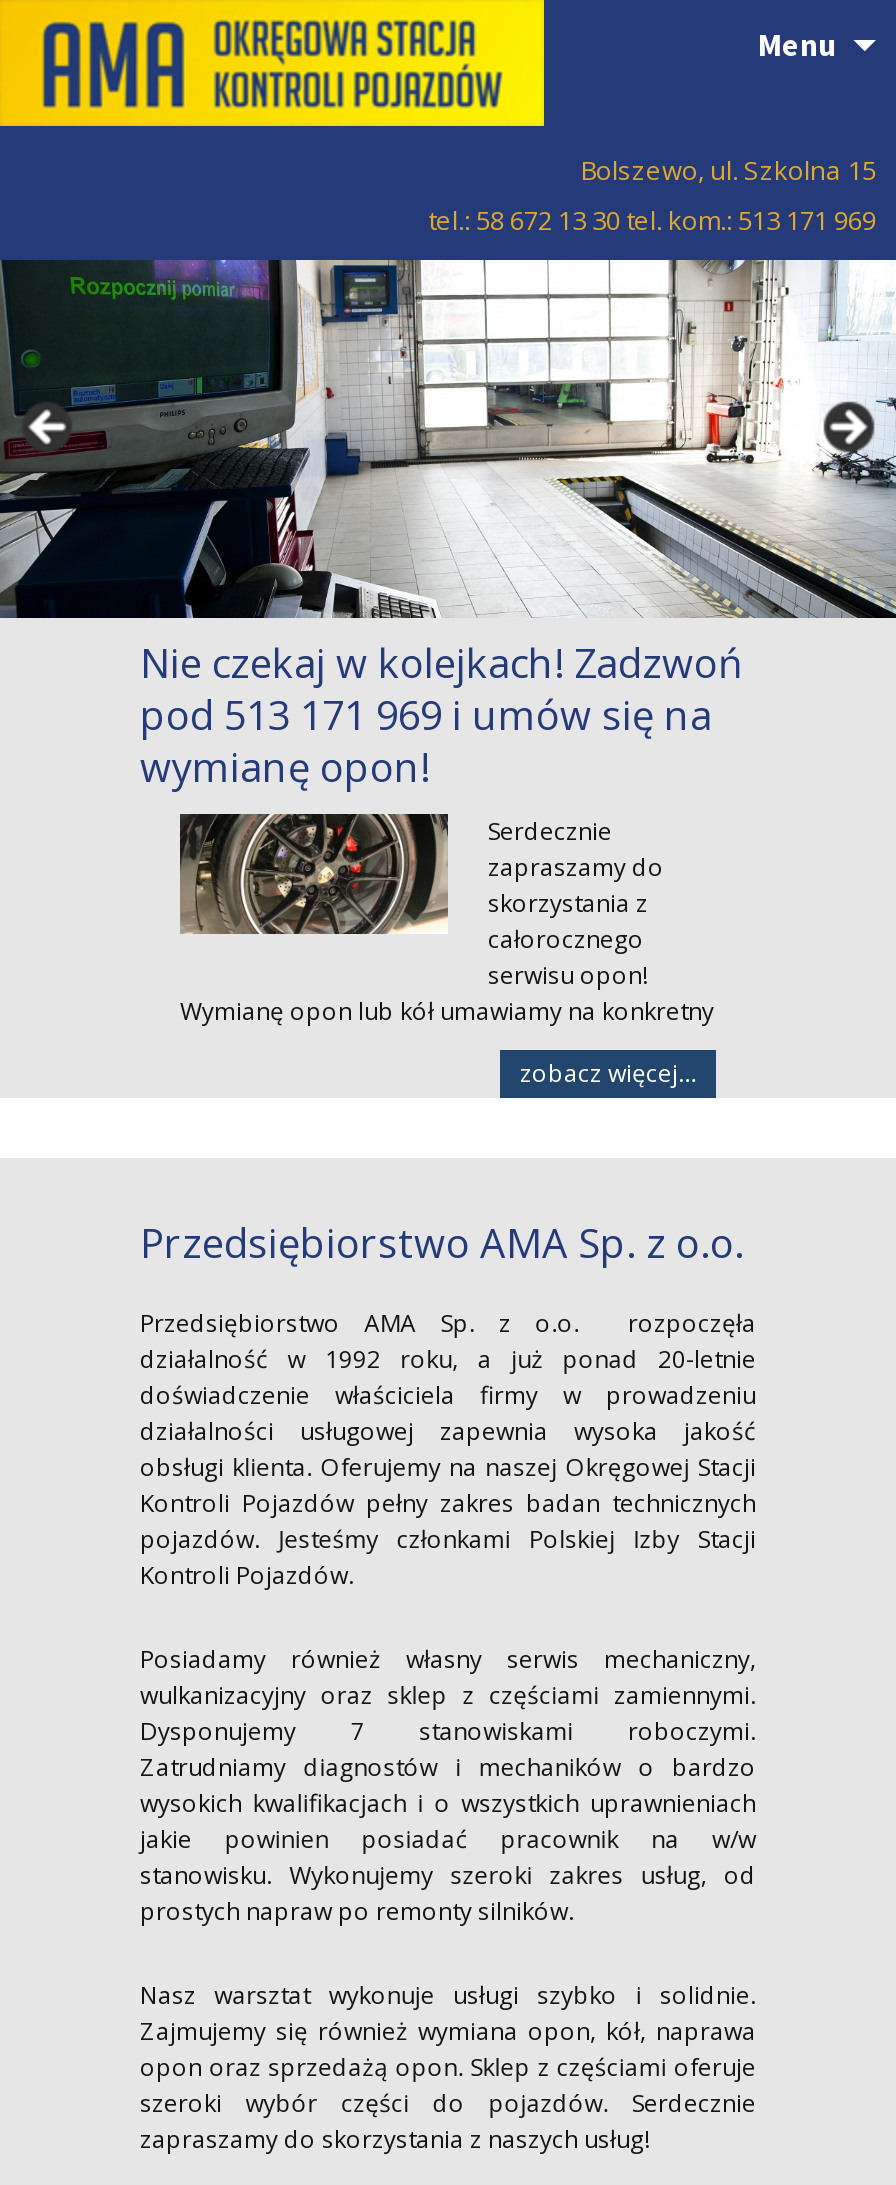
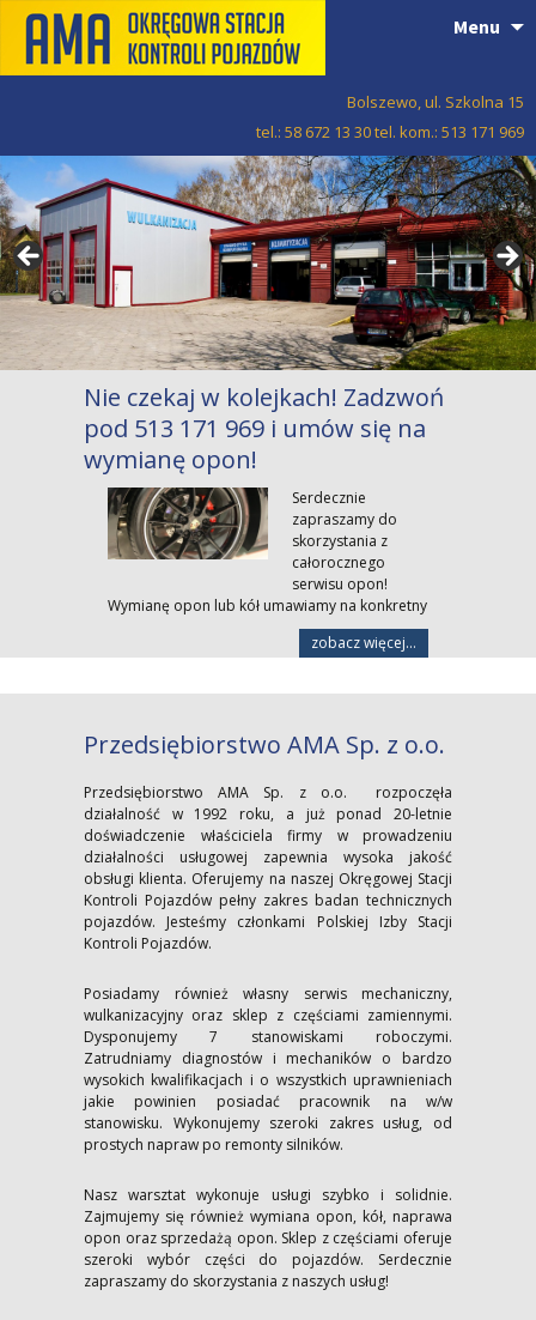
- [image]
+ [image]
